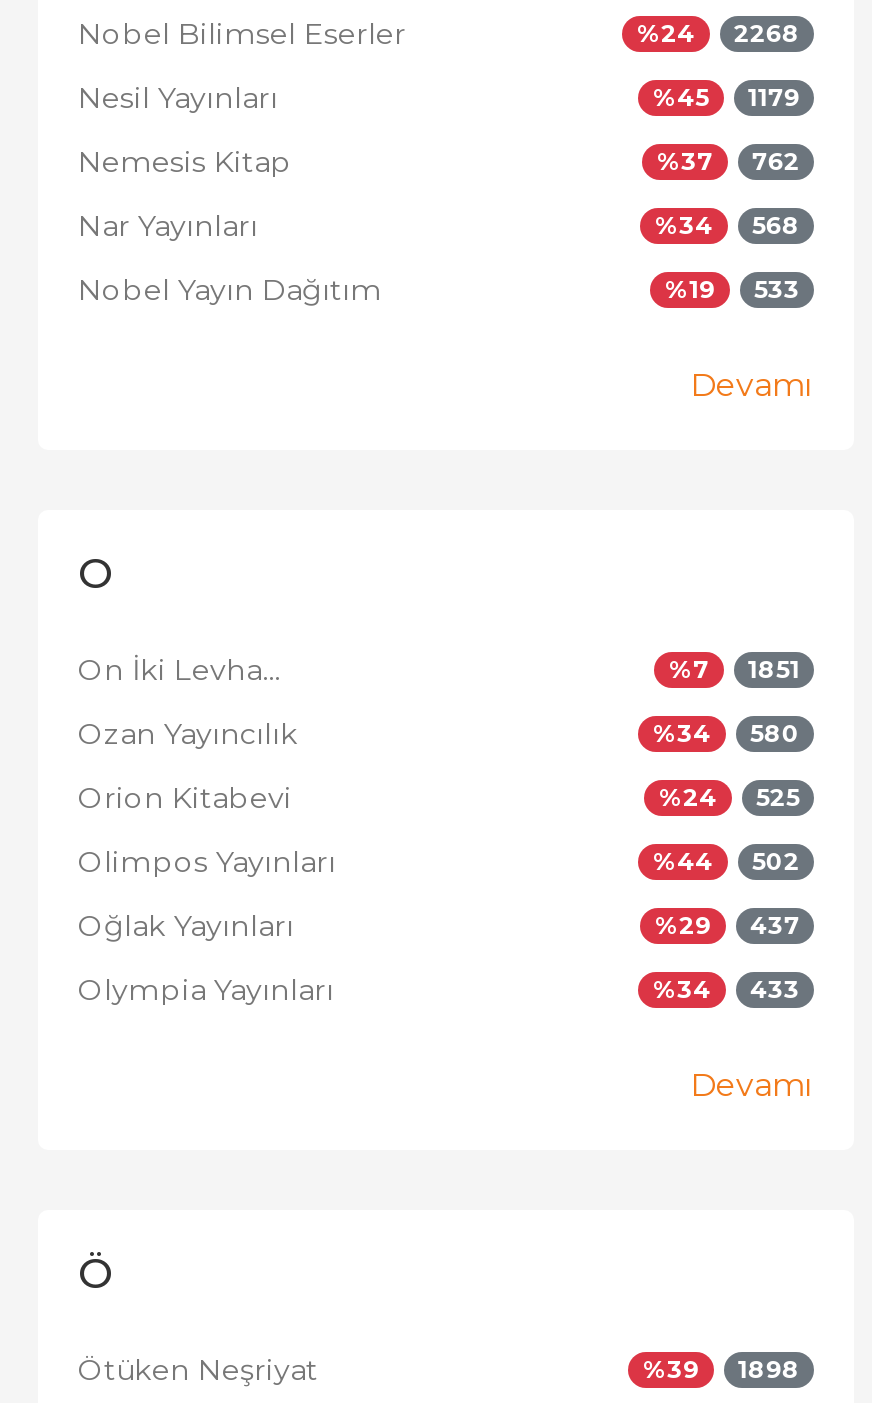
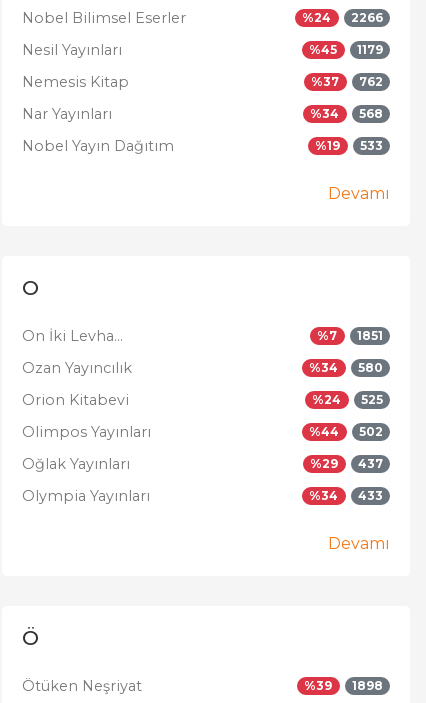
- %24 2268
+ %24 2266
